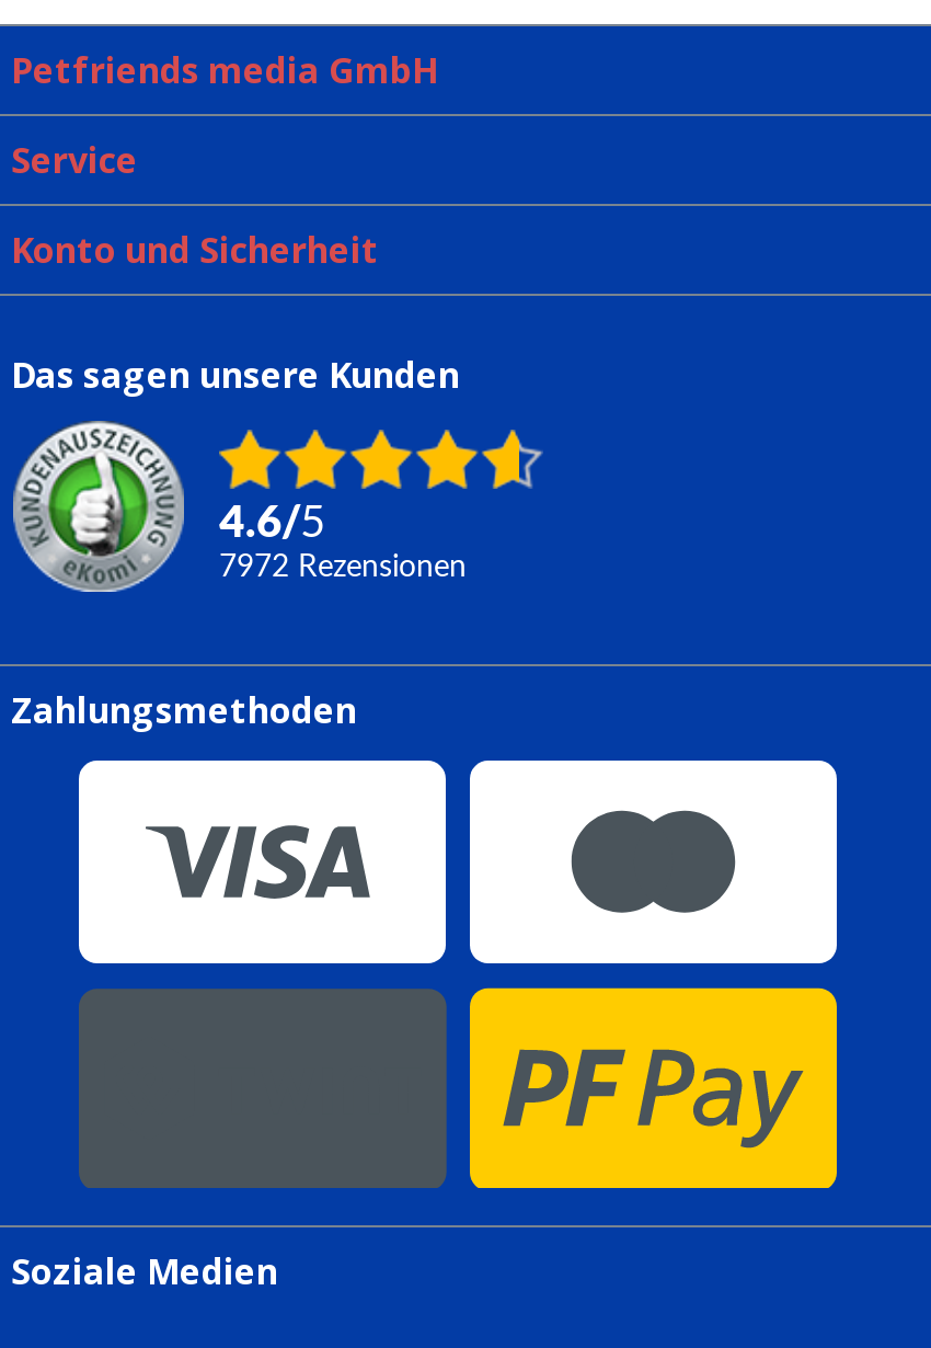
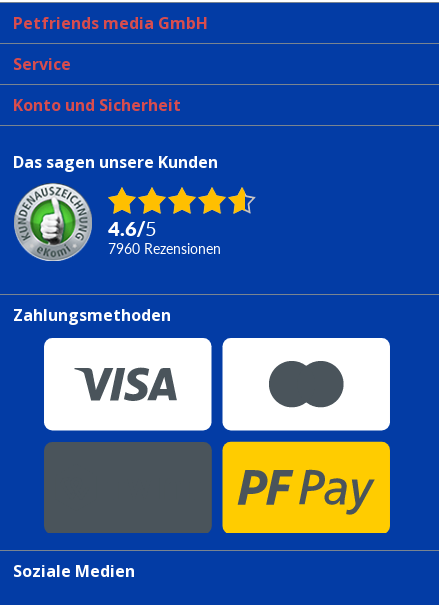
- 7972 Rezensionen
+ 7960 Rezensionen
